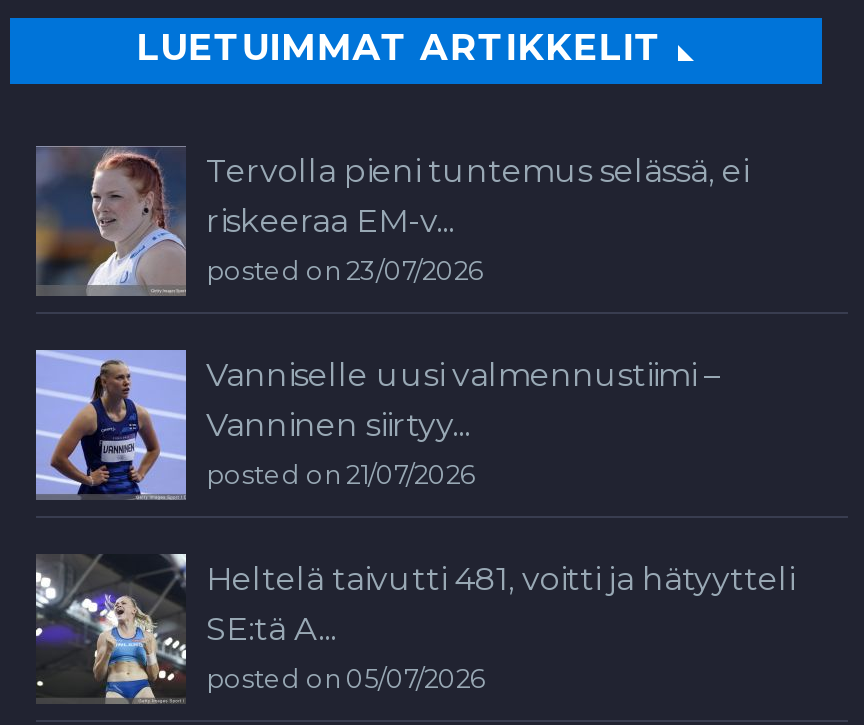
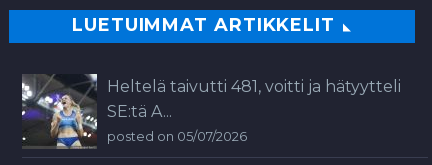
- [image]
- Tervolla pieni tuntemus selässä, ei
- riskeeraa EM-v...
- posted on 23/07/2026
- Vanniselle uusi valmennustiimi –
- Vanninen siirtyy...
- posted on 21/07/2026

- [image]
